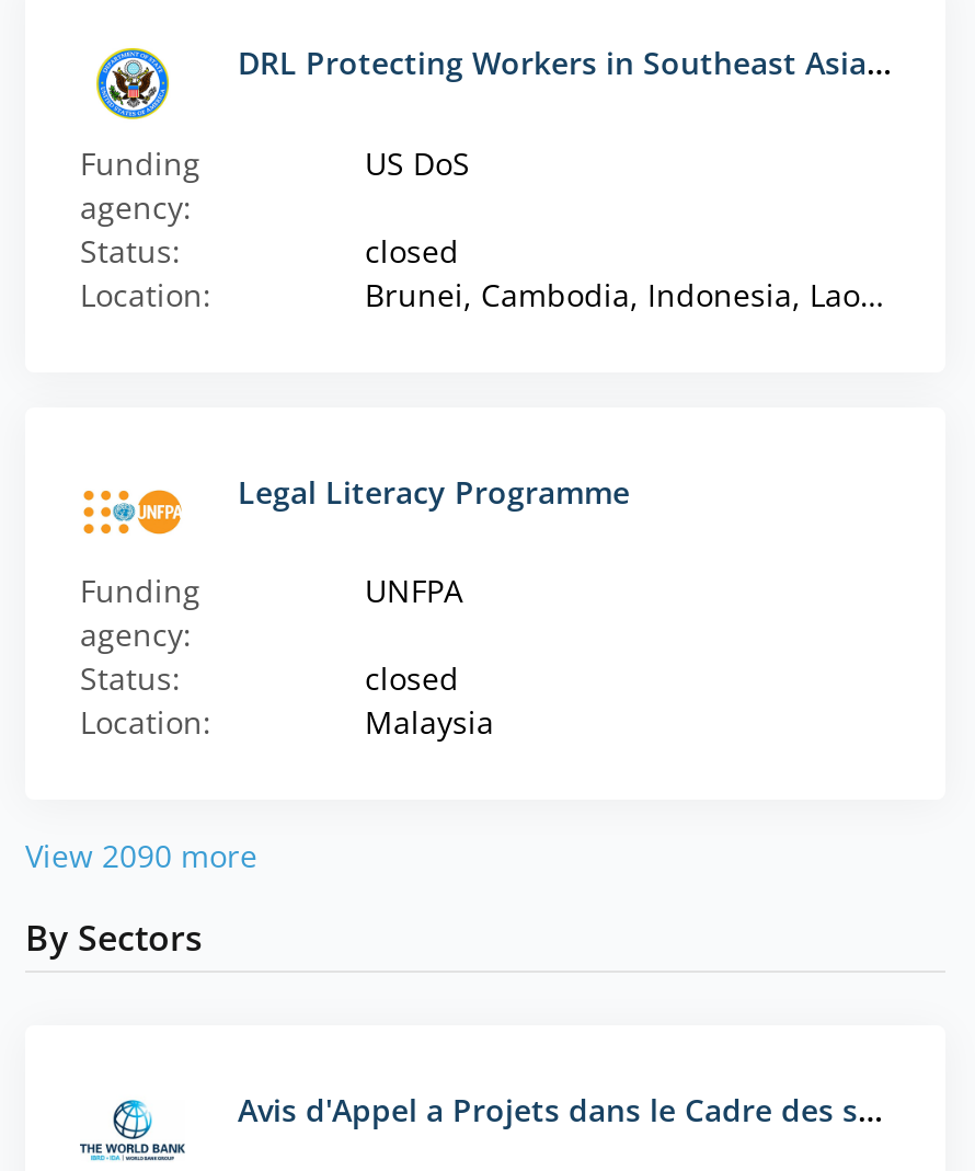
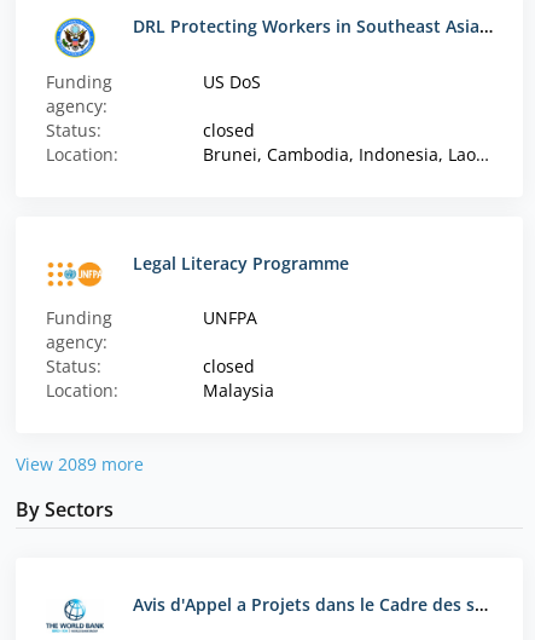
- View 2090 more
+ View 2089 more
